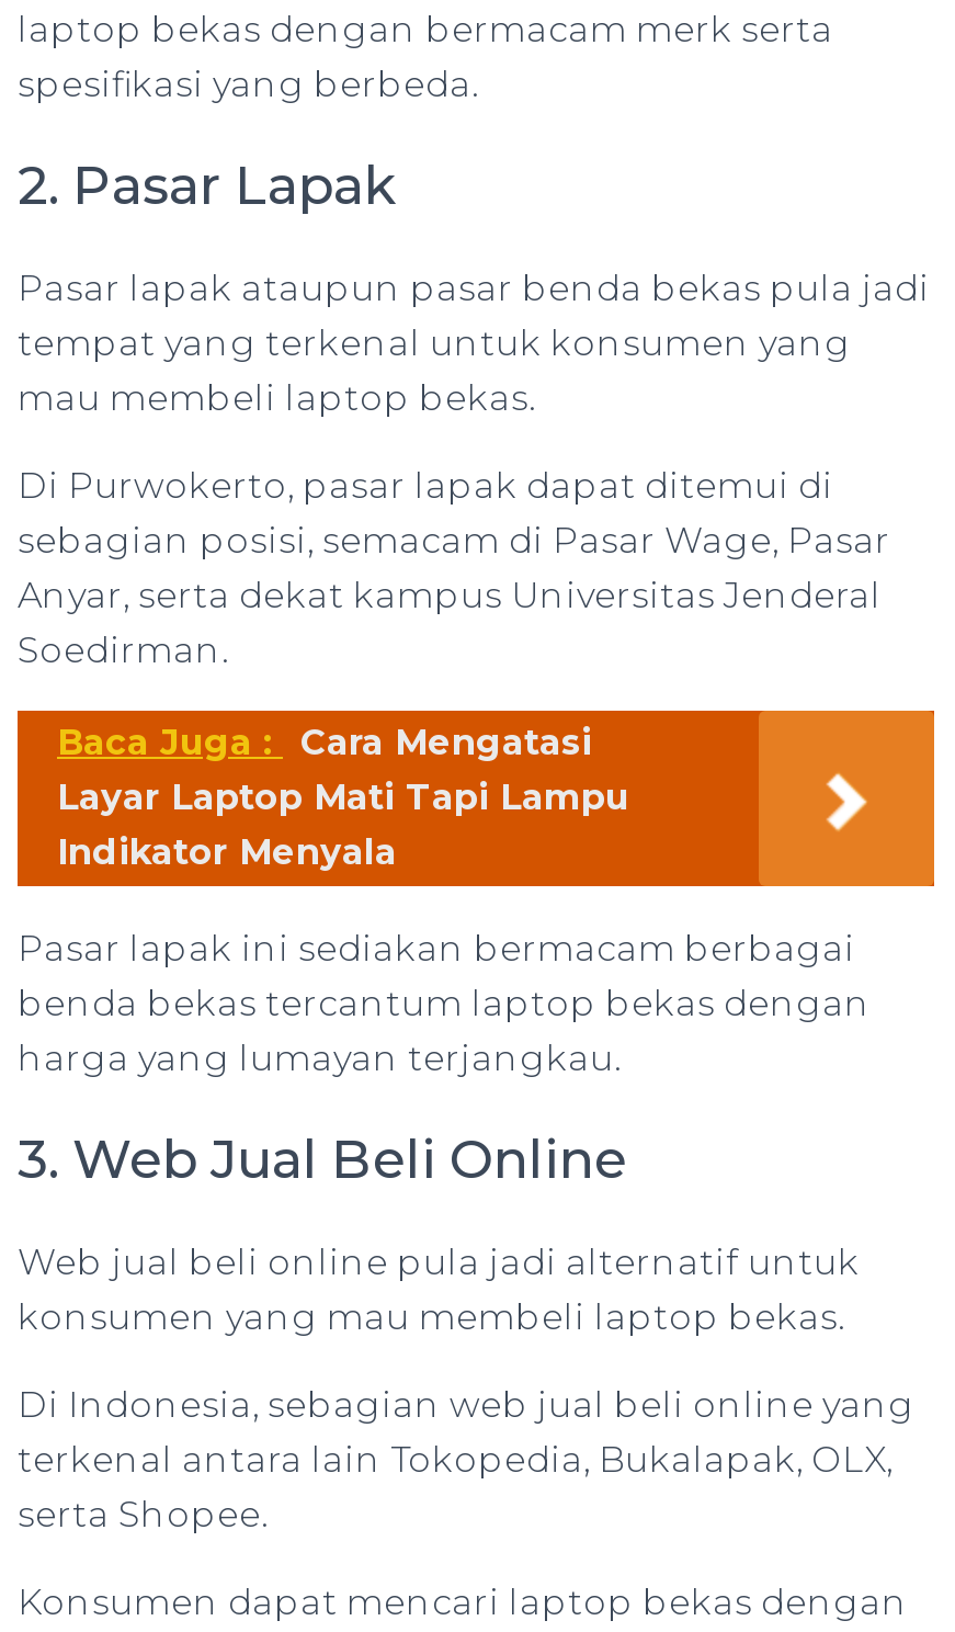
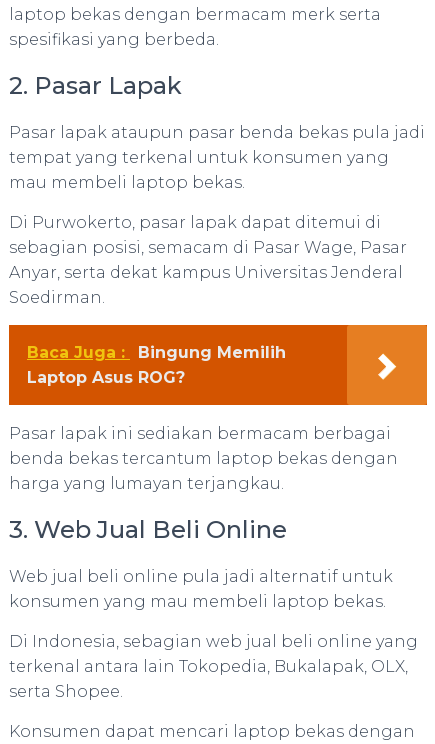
- Baca Juga : Cara Mengatasi
- Layar Laptop Mati Tapi Lampu
- Indikator Menyala
+ Baca Juga : Bingung Memilih
+ Laptop Asus ROG?
